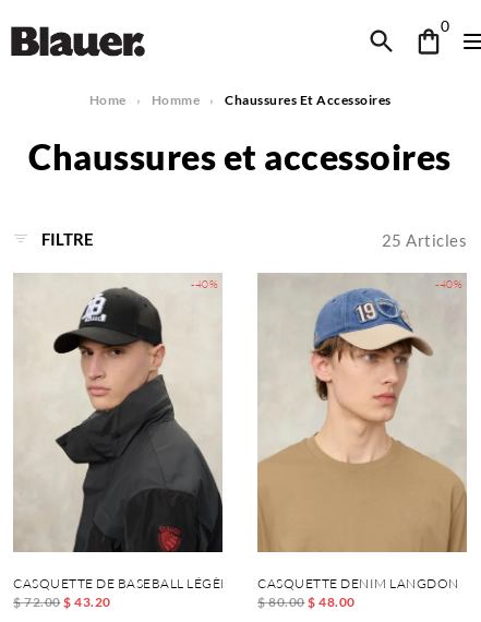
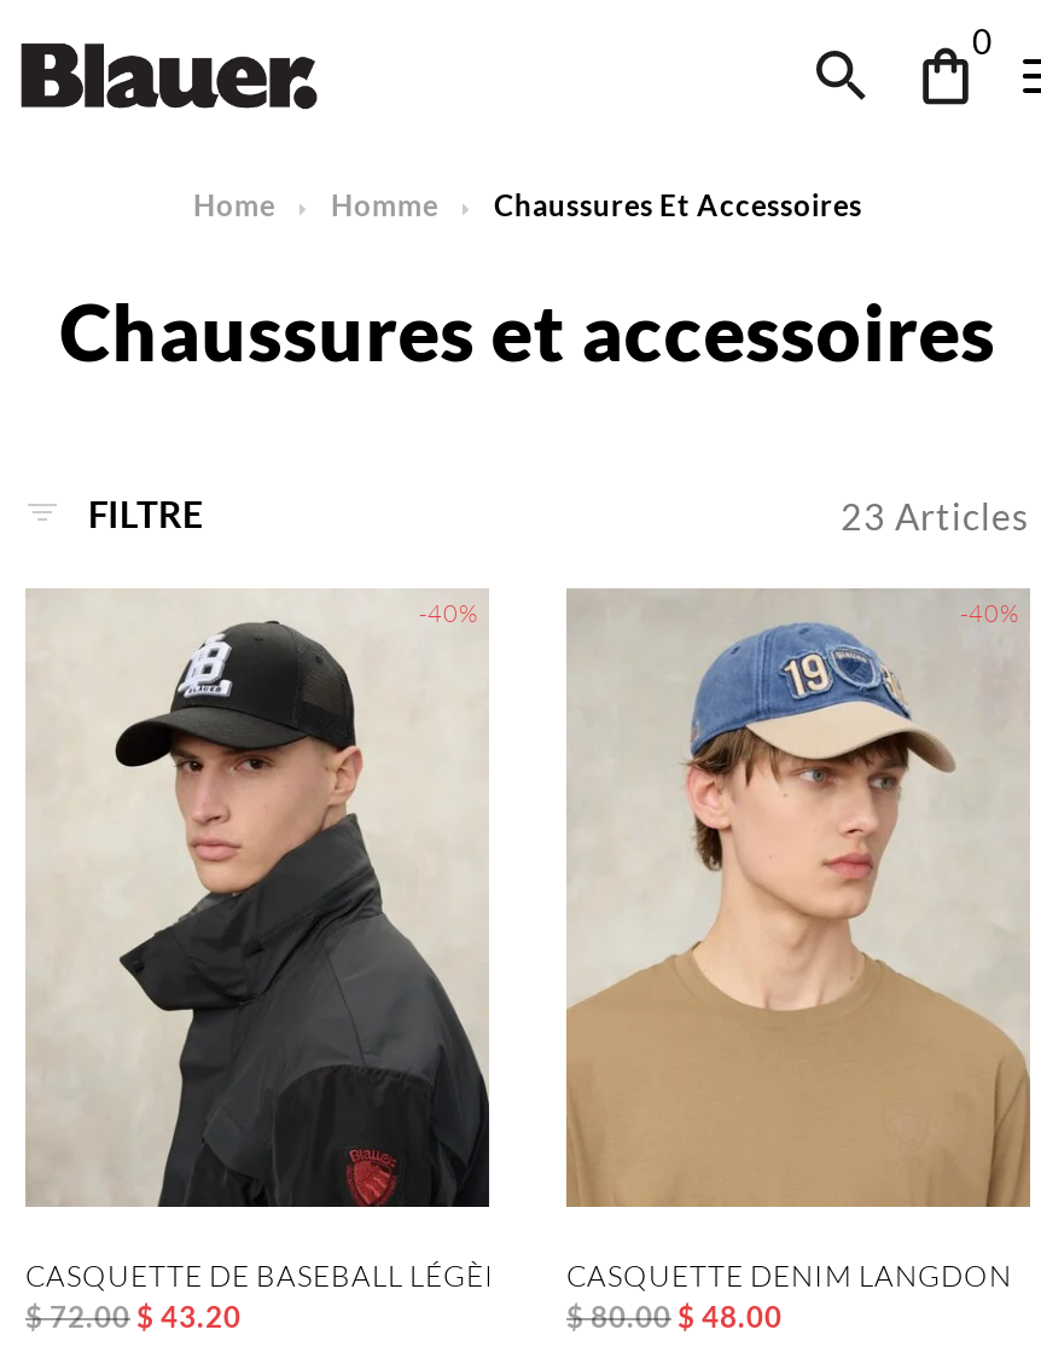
- 25 Articles
+ 23 Articles
